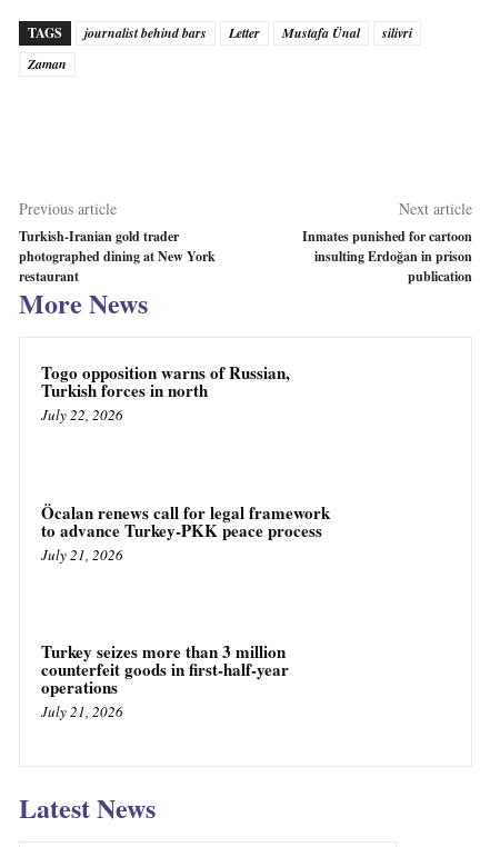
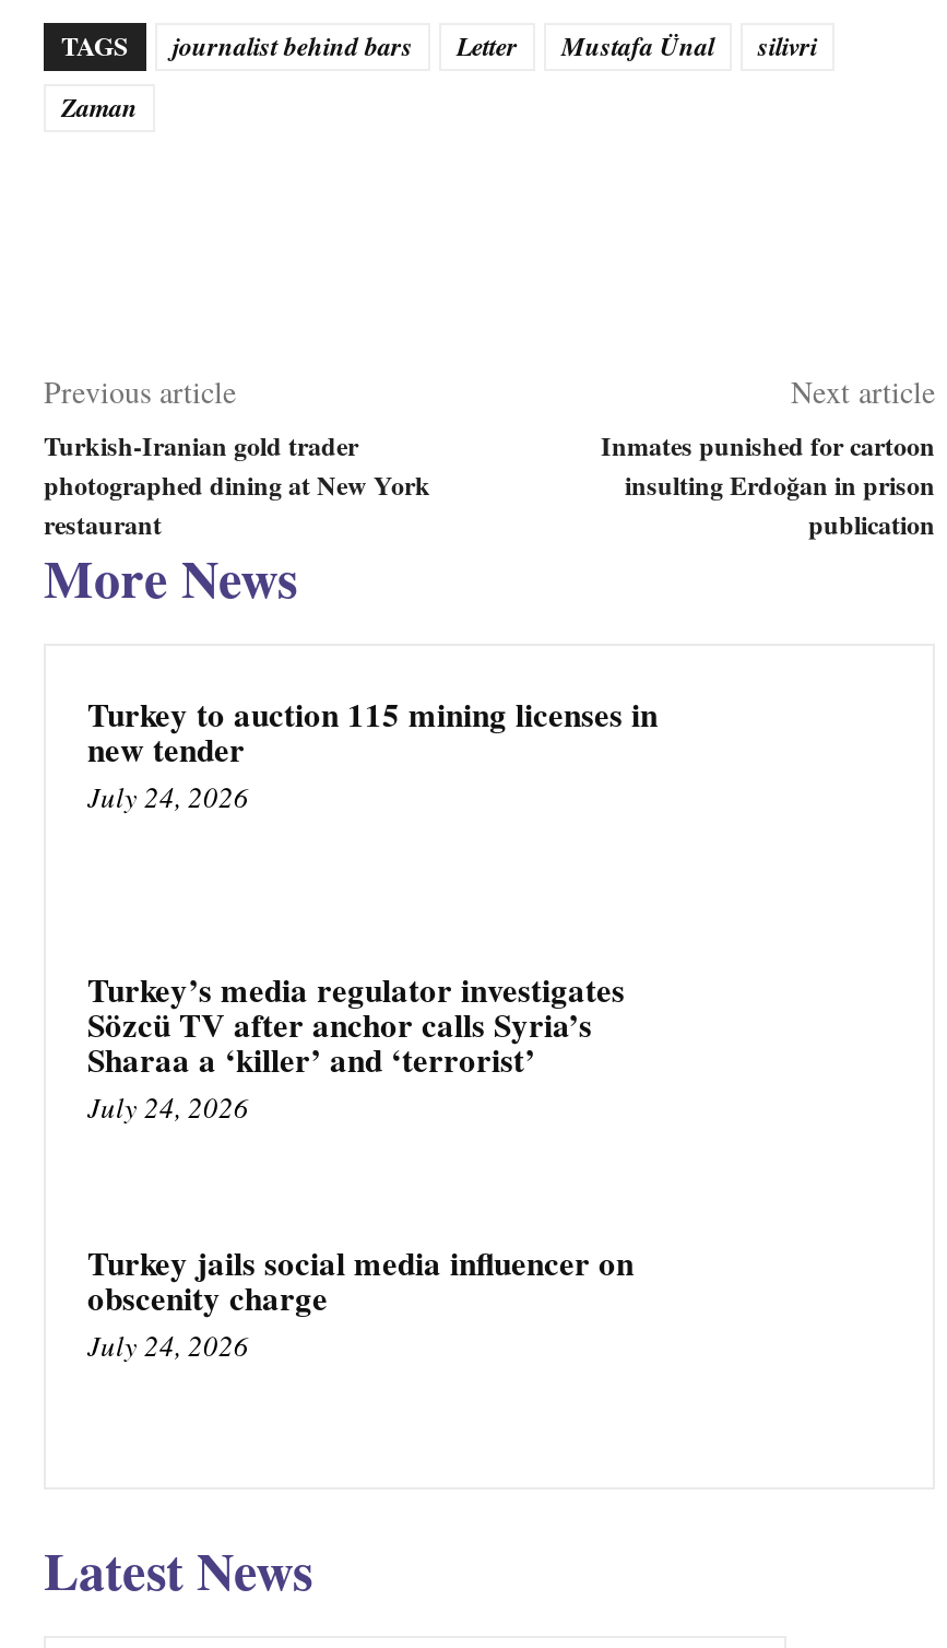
- Togo opposition warns of Russian,
- Turkish forces in north
- July 22, 2026
+ Turkey to auction 115 mining licenses in
+ new tender
+ July 24, 2026

- Öcalan renews call for legal framework
- to advance Turkey-PKK peace process
- July 21, 2026
+ Turkey’s media regulator investigates
+ Sözcü TV after anchor calls Syria’s
+ Sharaa a ‘killer’ and ‘terrorist’
+ July 24, 2026

- Turkey seizes more than 3 million
- counterfeit goods in first-half-year
- operations
- July 21, 2026
+ Turkey jails social media influencer on
+ obscenity charge
+ July 24, 2026
